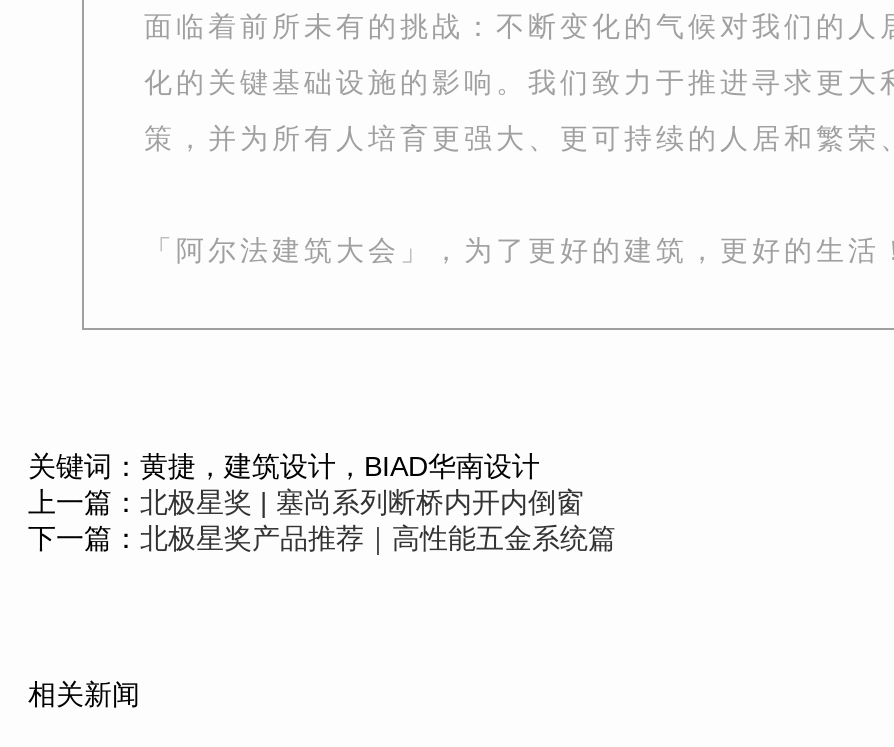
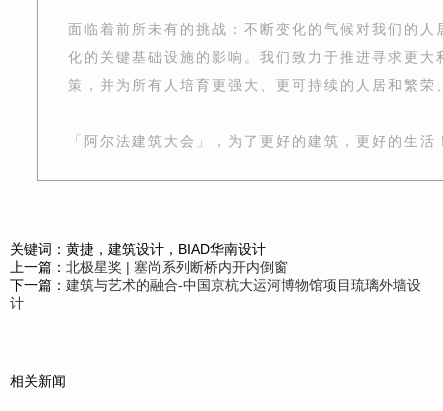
- 下一篇：北极星奖产品推荐｜高性能五金系统篇
+ 下一篇：建筑与艺术的融合-中国京杭大运河博物馆项目琉璃外墙设
+ 计
